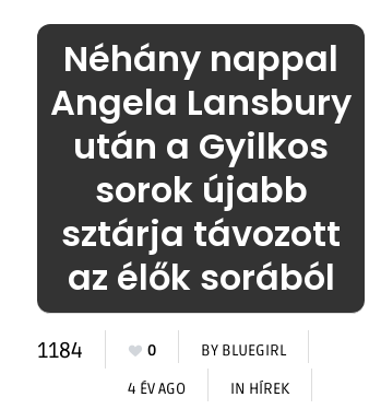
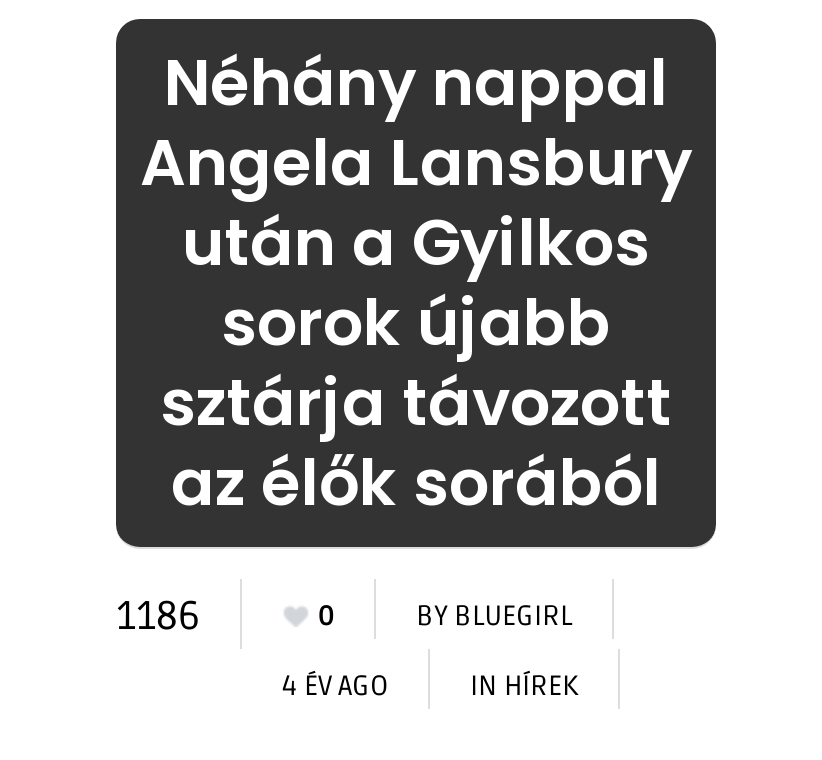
- 1184
+ 1186
